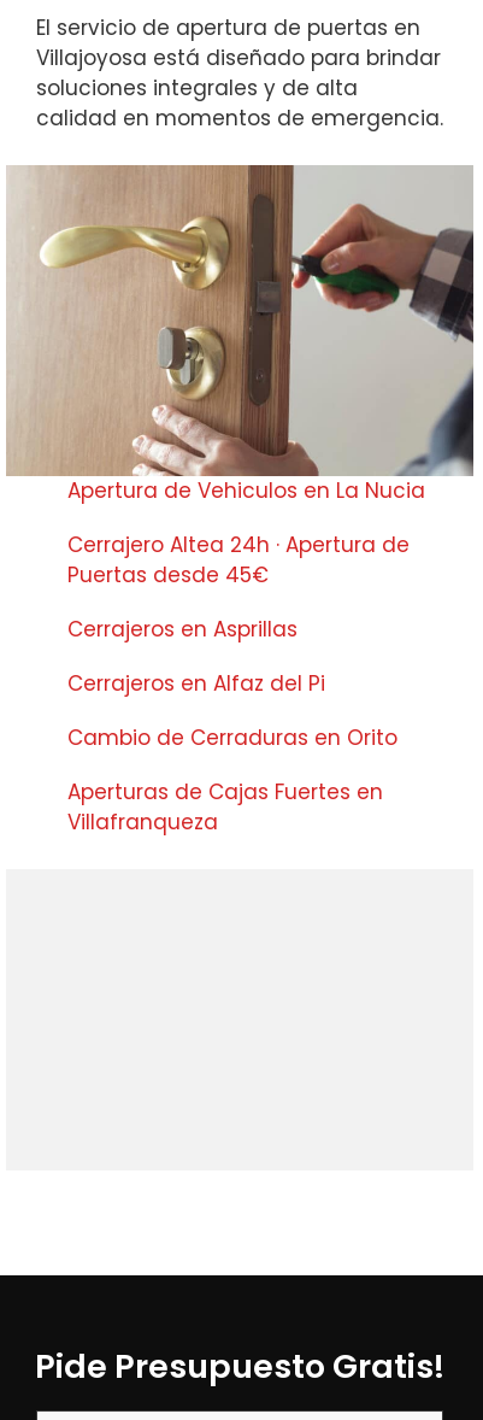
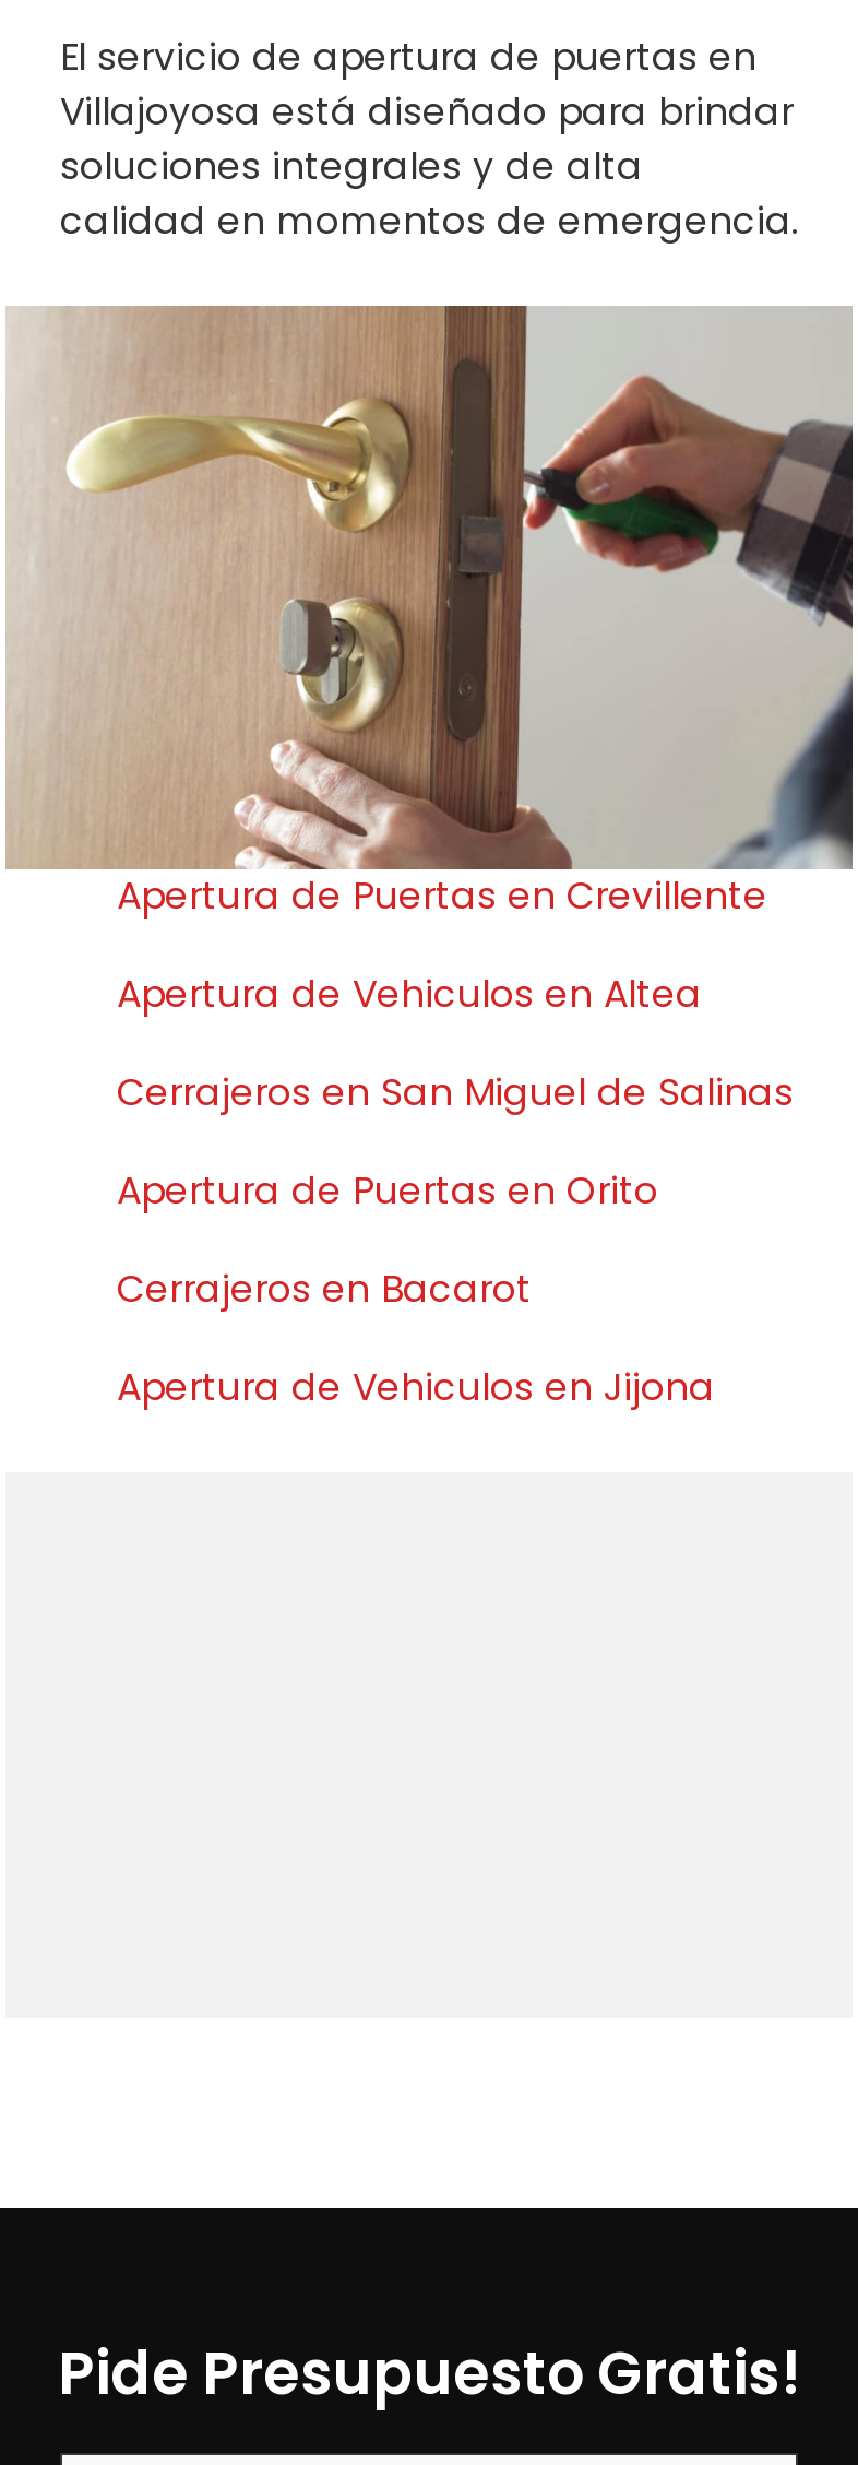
- Apertura de Vehiculos en La Nucia
+ Apertura de Puertas en Crevillente

- Cerrajero Altea 24h · Apertura de
- Puertas desde 45€
+ Apertura de Vehiculos en Altea

- Cerrajeros en Asprillas
+ Cerrajeros en San Miguel de Salinas

- Cerrajeros en Alfaz del Pi
+ Apertura de Puertas en Orito

- Cambio de Cerraduras en Orito
+ Cerrajeros en Bacarot

- Aperturas de Cajas Fuertes en
- Villafranqueza
+ Apertura de Vehiculos en Jijona
